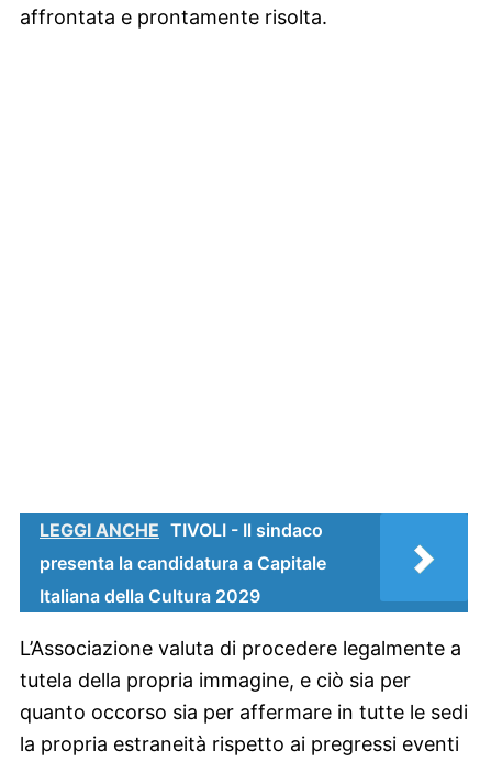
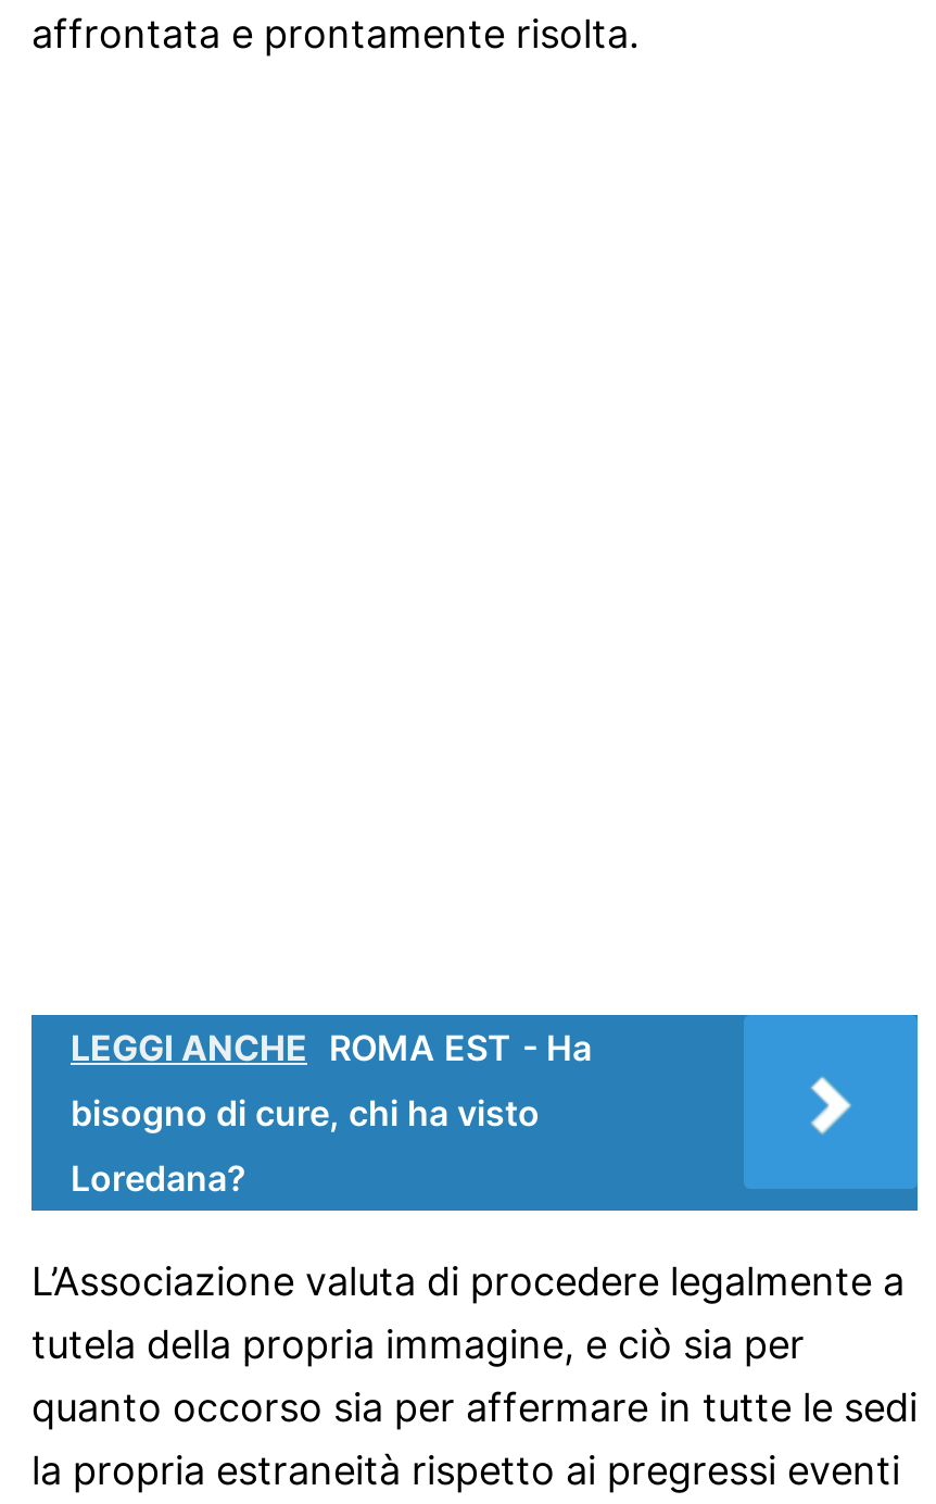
- LEGGI ANCHE TIVOLI - Il sindaco
+ LEGGI ANCHE ROMA EST - Ha

- presenta la candidatura a Capitale
+ bisogno di cure, chi ha visto

- Italiana della Cultura 2029
+ Loredana?
